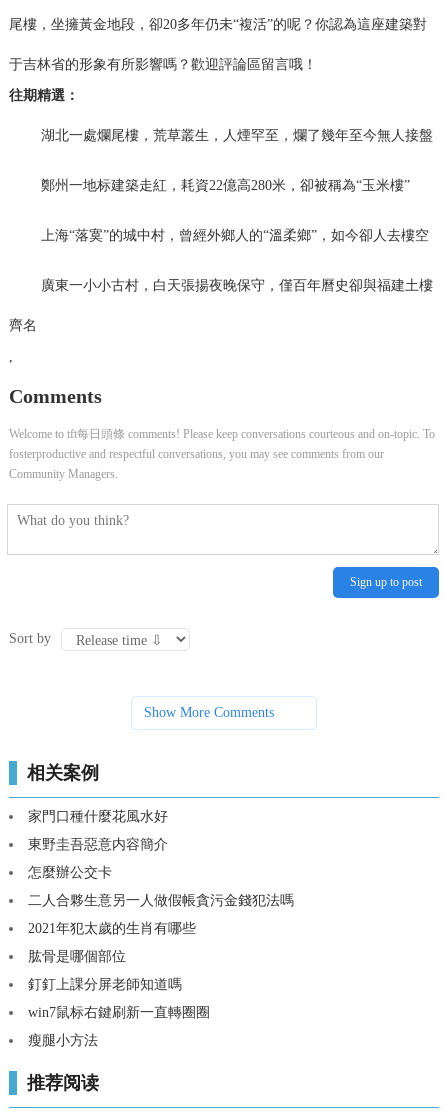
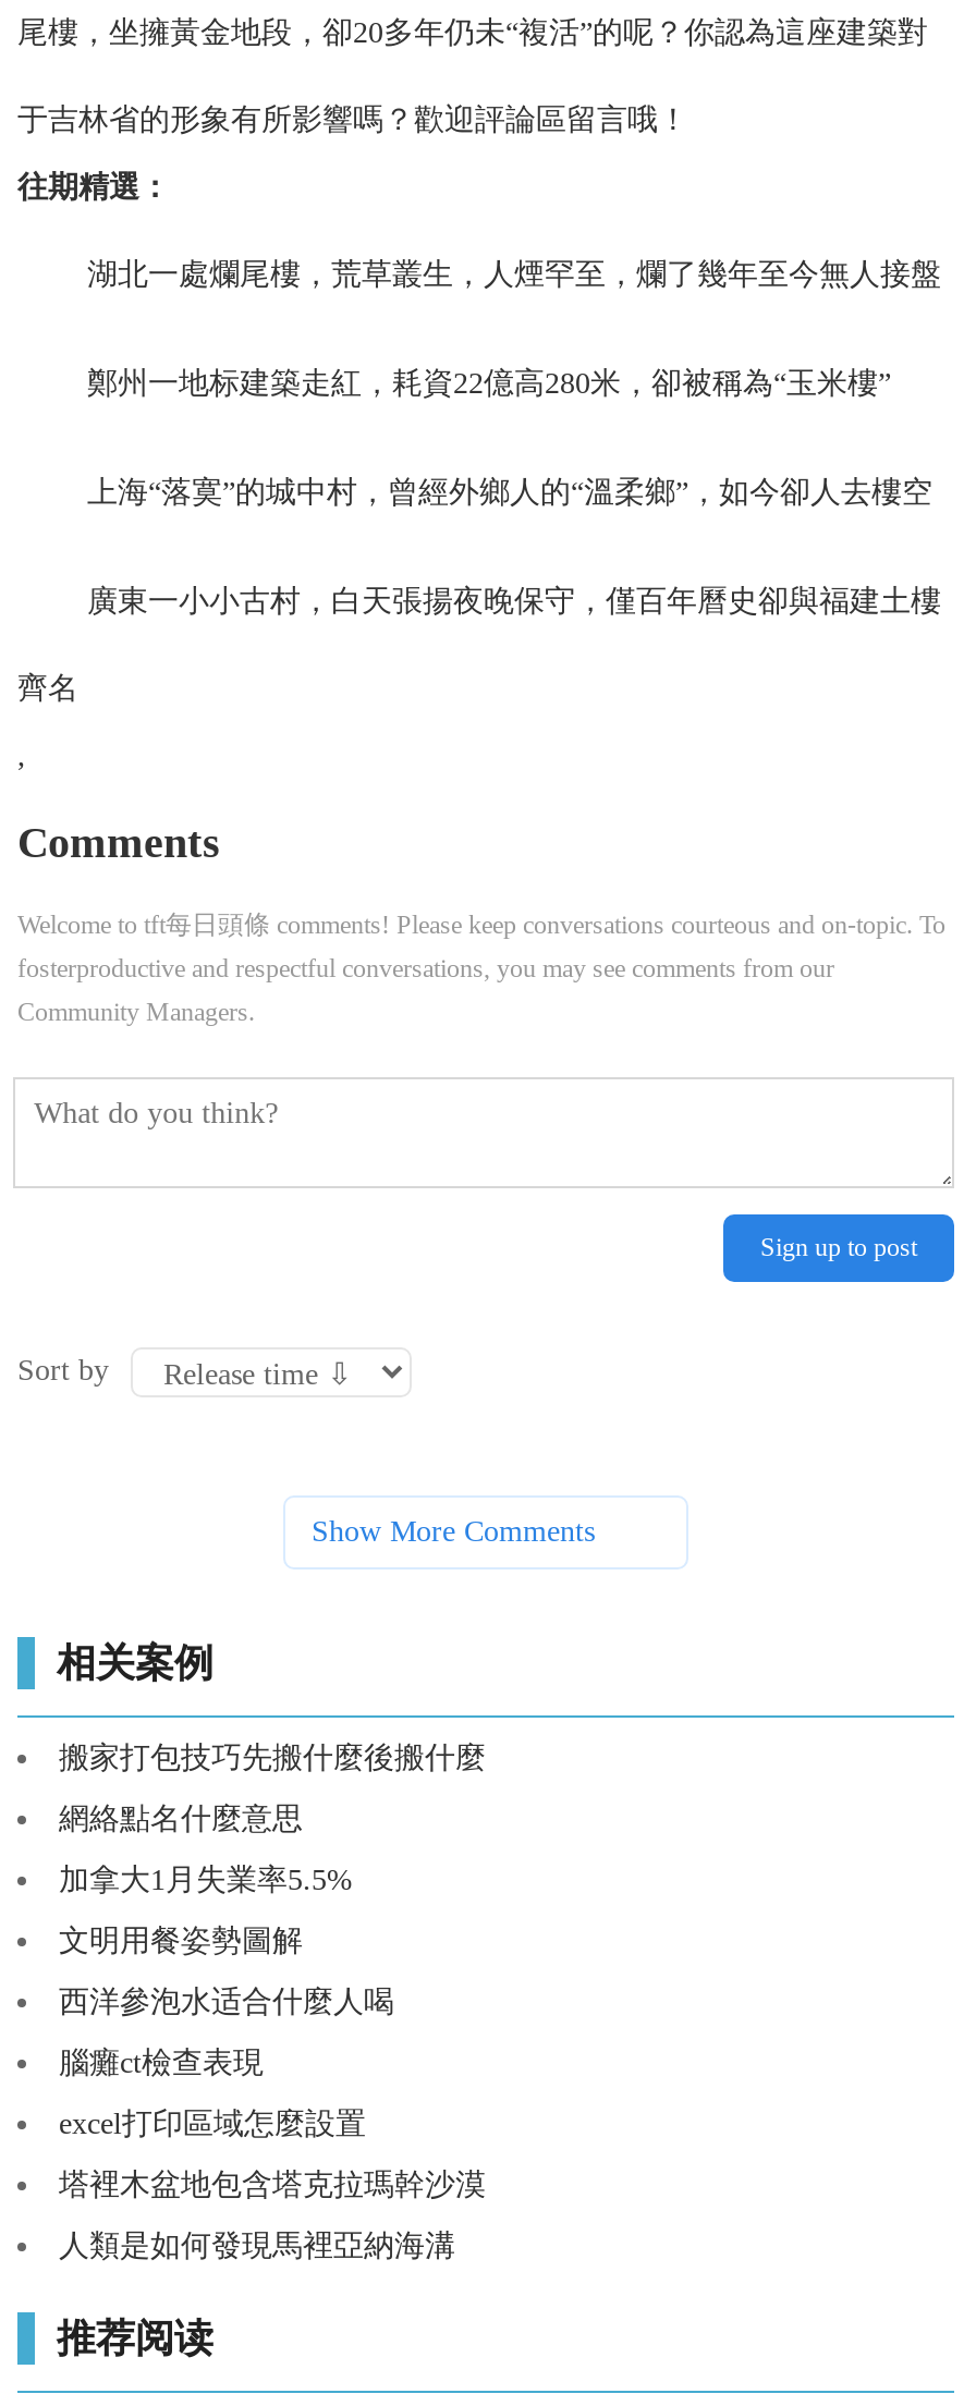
- 家門口種什麼花風水好
+ 搬家打包技巧先搬什麼後搬什麼

- 東野圭吾惡意内容簡介
+ 網絡點名什麼意思

- 怎麼辦公交卡
+ 加拿大1月失業率5.5%

- 二人合夥生意另一人做假帳貪污金錢犯法嗎
+ 文明用餐姿勢圖解

- 2021年犯太歲的生肖有哪些
+ 西洋參泡水适合什麼人喝

- 肱骨是哪個部位
+ 腦癱ct檢查表現

- 釘釘上課分屏老師知道嗎
+ excel打印區域怎麼設置

- win7鼠标右鍵刷新一直轉圈圈
+ 塔裡木盆地包含塔克拉瑪幹沙漠

- 瘦腿小方法
+ 人類是如何發現馬裡亞納海溝
